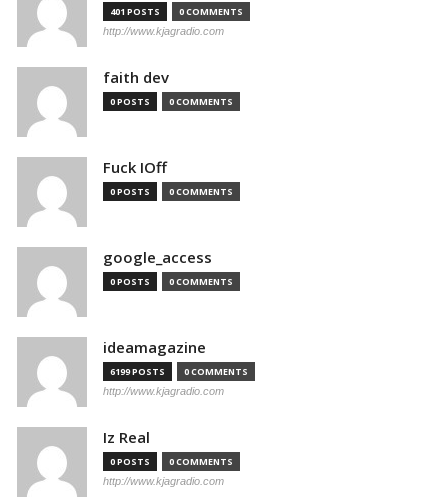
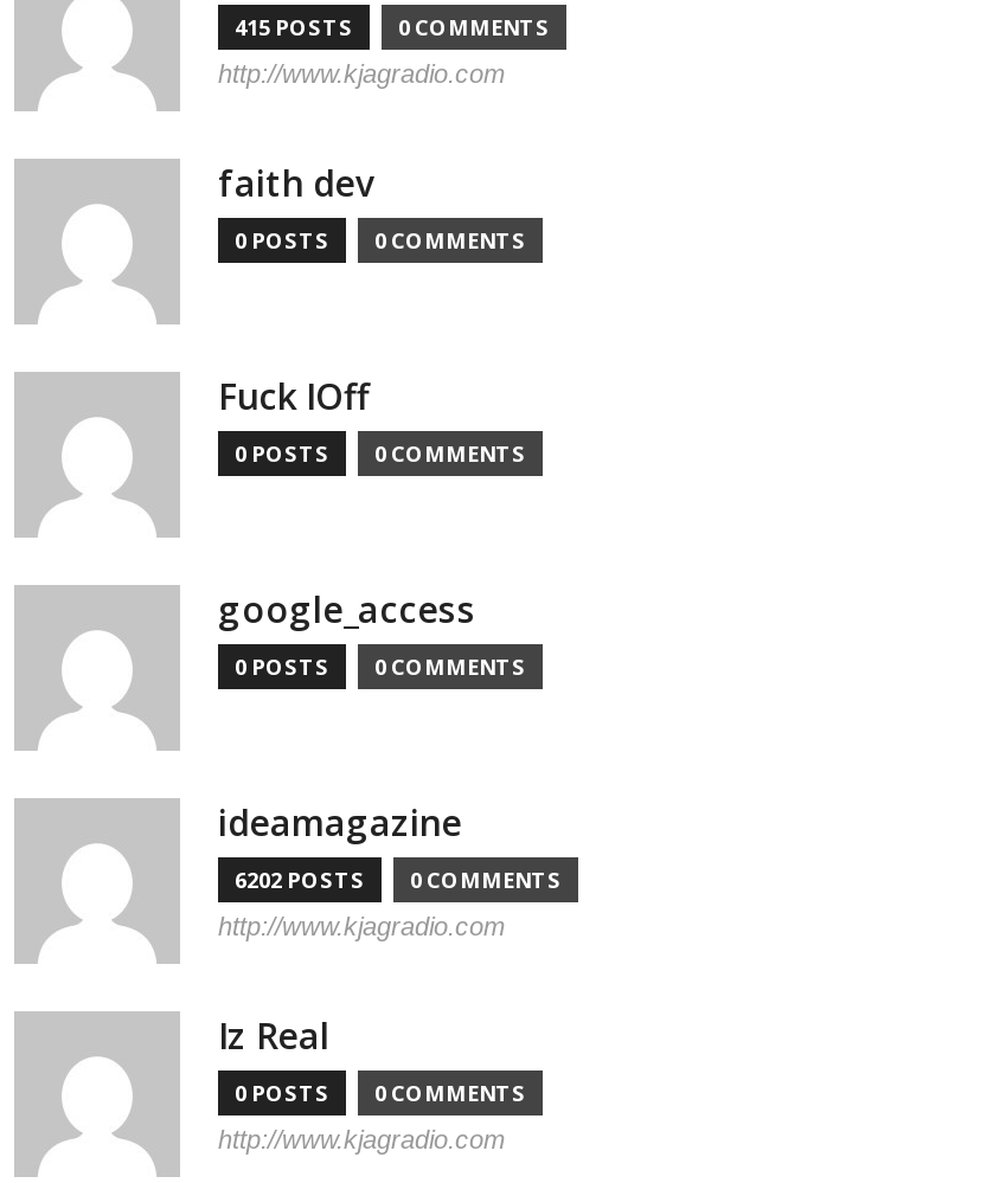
- 401 POSTS 0 COMMENTS
+ 415 POSTS 0 COMMENTS

- 6199 POSTS 0 COMMENTS
+ 6202 POSTS 0 COMMENTS
